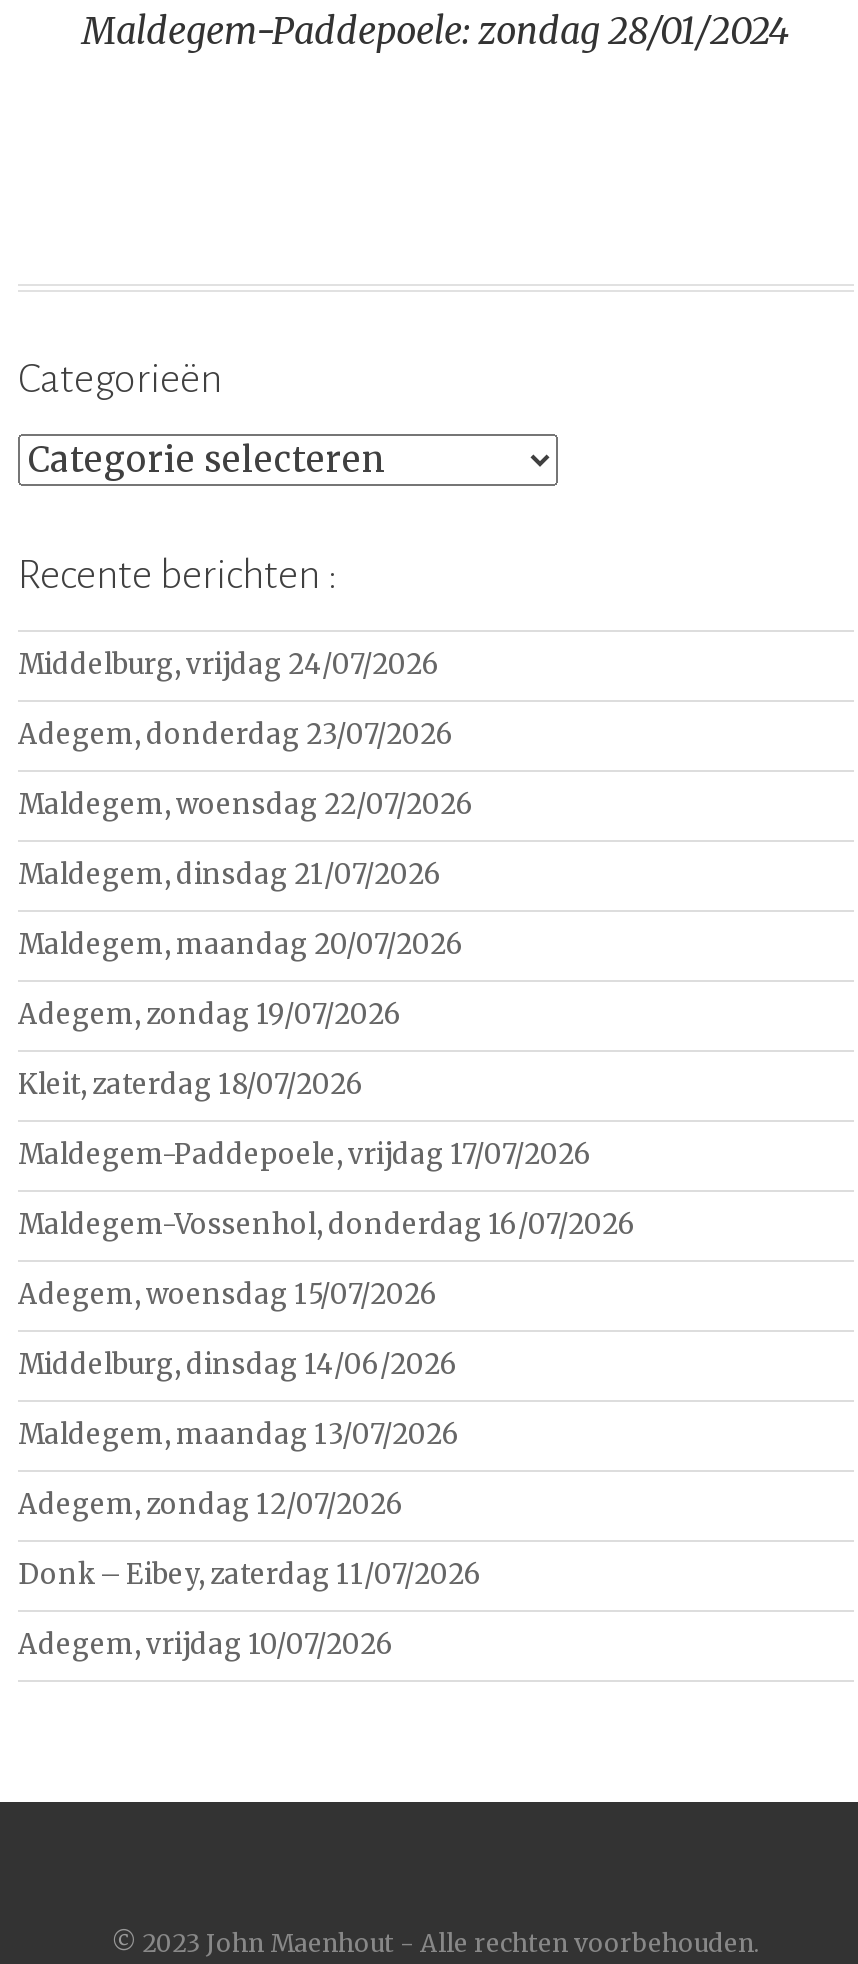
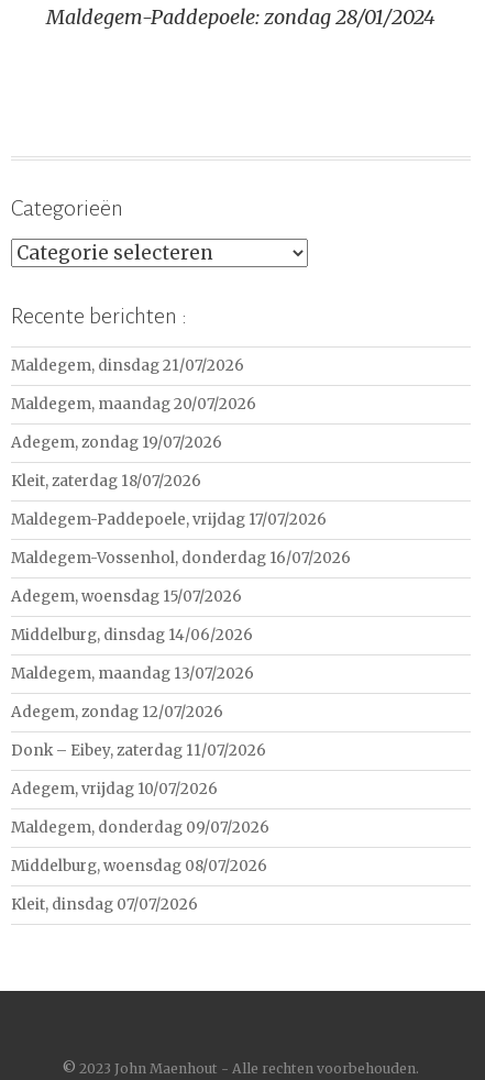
- Middelburg, vrijdag 24/07/2026
- Adegem, donderdag 23/07/2026
- Maldegem, woensdag 22/07/2026

moved up: Maldegem, dinsdag 21/07/2026 | Maldegem, maandag 20/07/2026 | Adegem, zondag 19/07/2026 | ... | Donk – Eibey, zaterdag 11/07/2026 | Adegem, vrijdag 10/07/2026

+ Maldegem, donderdag 09/07/2026
+ Middelburg, woensdag 08/07/2026
+ Kleit, dinsdag 07/07/2026
